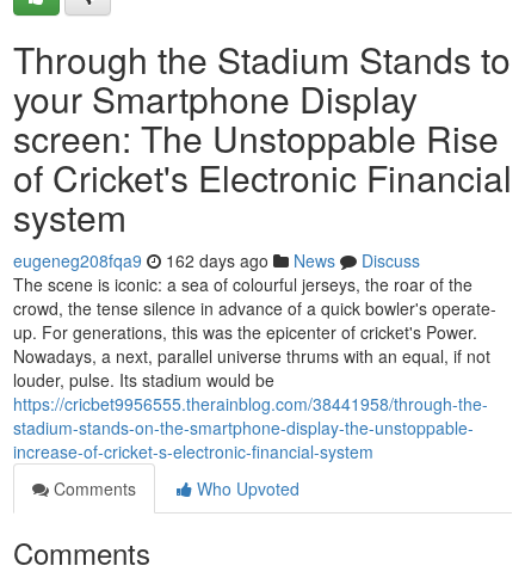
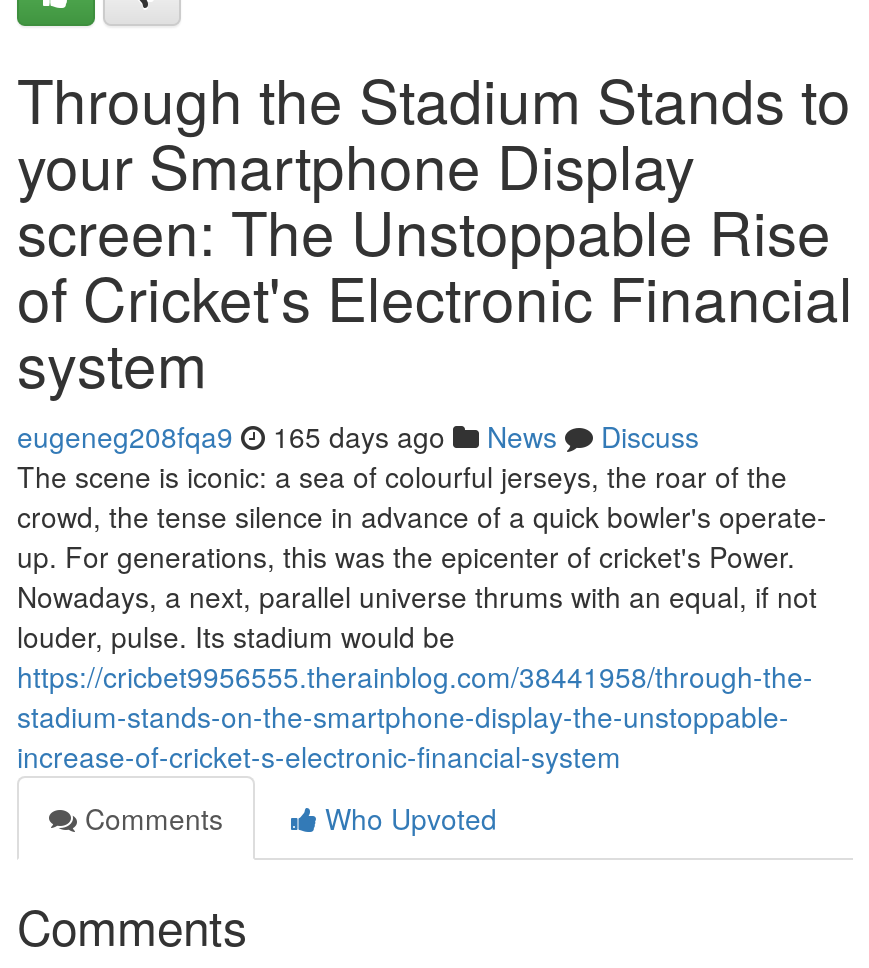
- eugeneg208fqa9 162 days ago News Discuss
+ eugeneg208fqa9 165 days ago News Discuss
